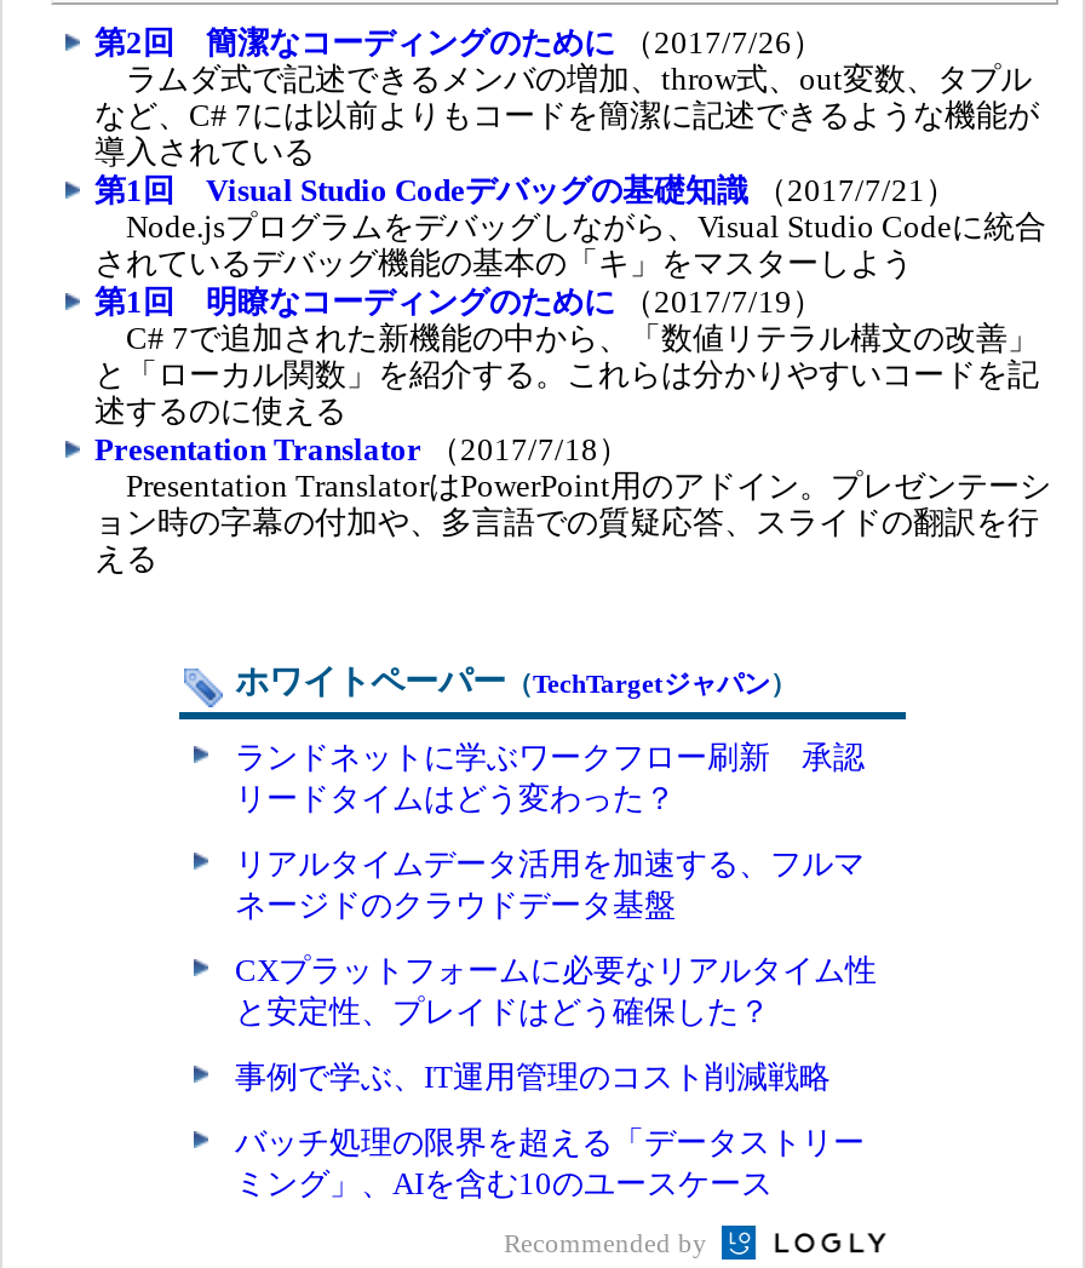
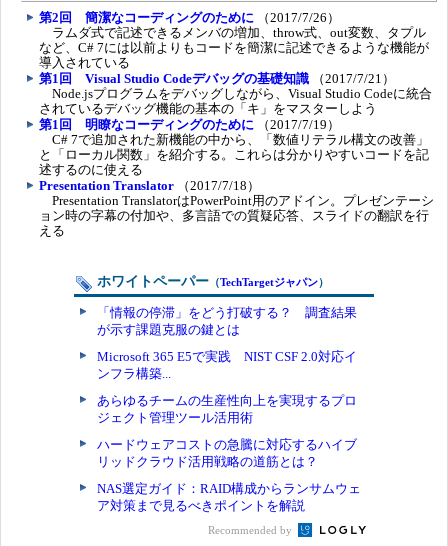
- ランドネットに学ぶワークフロー刷新 承認
- リードタイムはどう変わった？
+ 「情報の停滞」をどう打破する？ 調査結果
+ が示す課題克服の鍵とは

- リアルタイムデータ活用を加速する、フルマ
- ネージドのクラウドデータ基盤
+ Microsoft 365 E5で実践 NIST CSF 2.0対応イ
+ ンフラ構築...

- CXプラットフォームに必要なリアルタイム性
- と安定性、プレイドはどう確保した？
+ あらゆるチームの生産性向上を実現するプロ
+ ジェクト管理ツール活用術

- 事例で学ぶ、IT運用管理のコスト削減戦略
+ ハードウェアコストの急騰に対応するハイブ
+ リッドクラウド活用戦略の道筋とは？

- バッチ処理の限界を超える「データストリー
- ミング」、AIを含む10のユースケース
+ NAS選定ガイド：RAID構成からランサムウェ
+ ア対策まで見るべきポイントを解説
